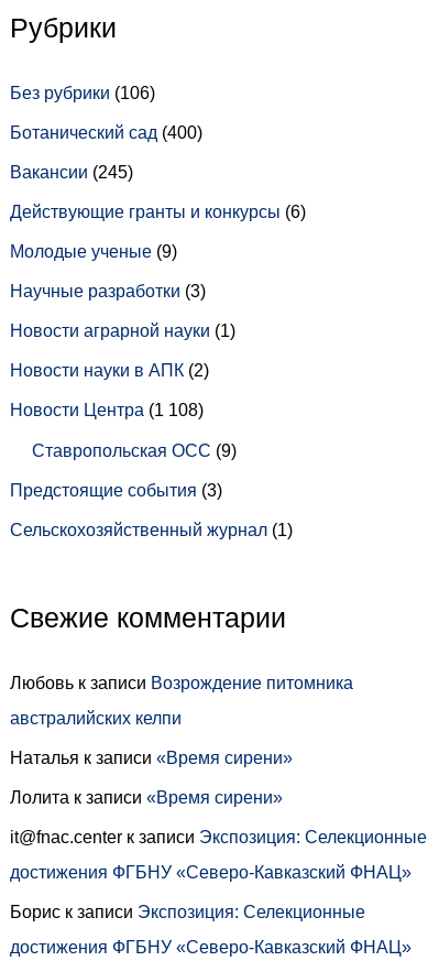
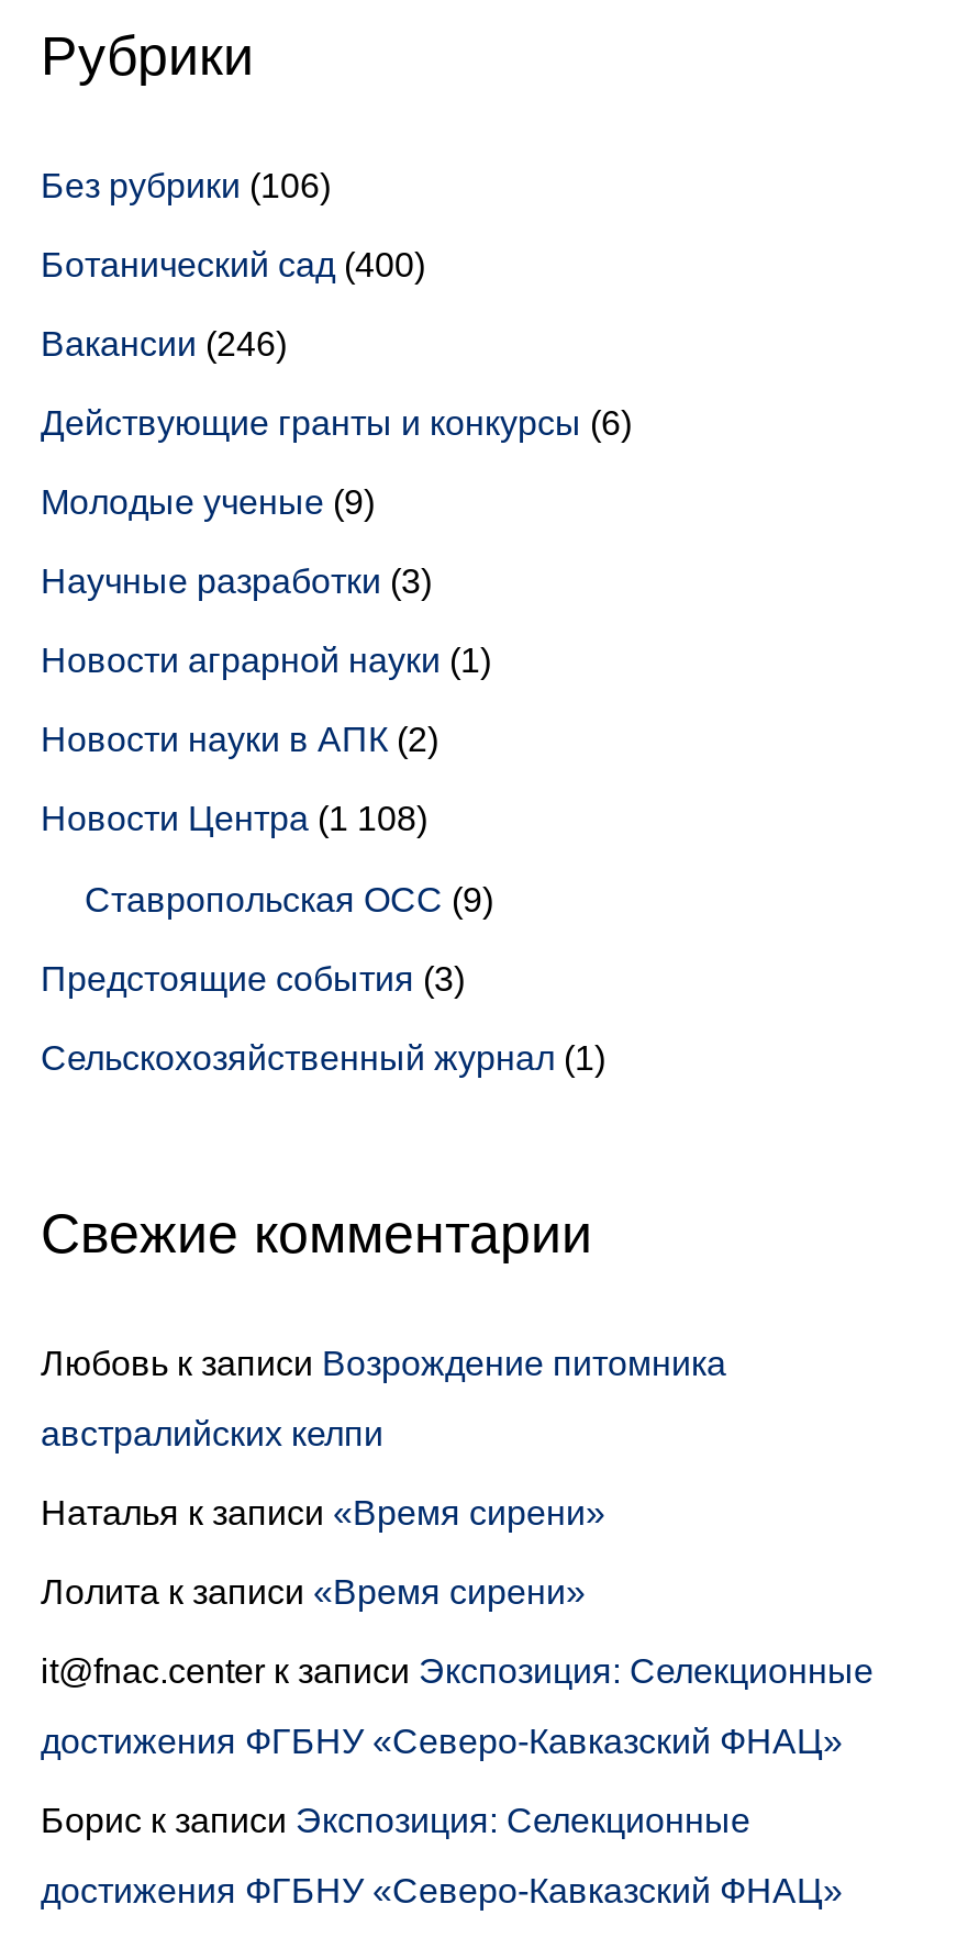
- Вакансии (245)
+ Вакансии (246)
